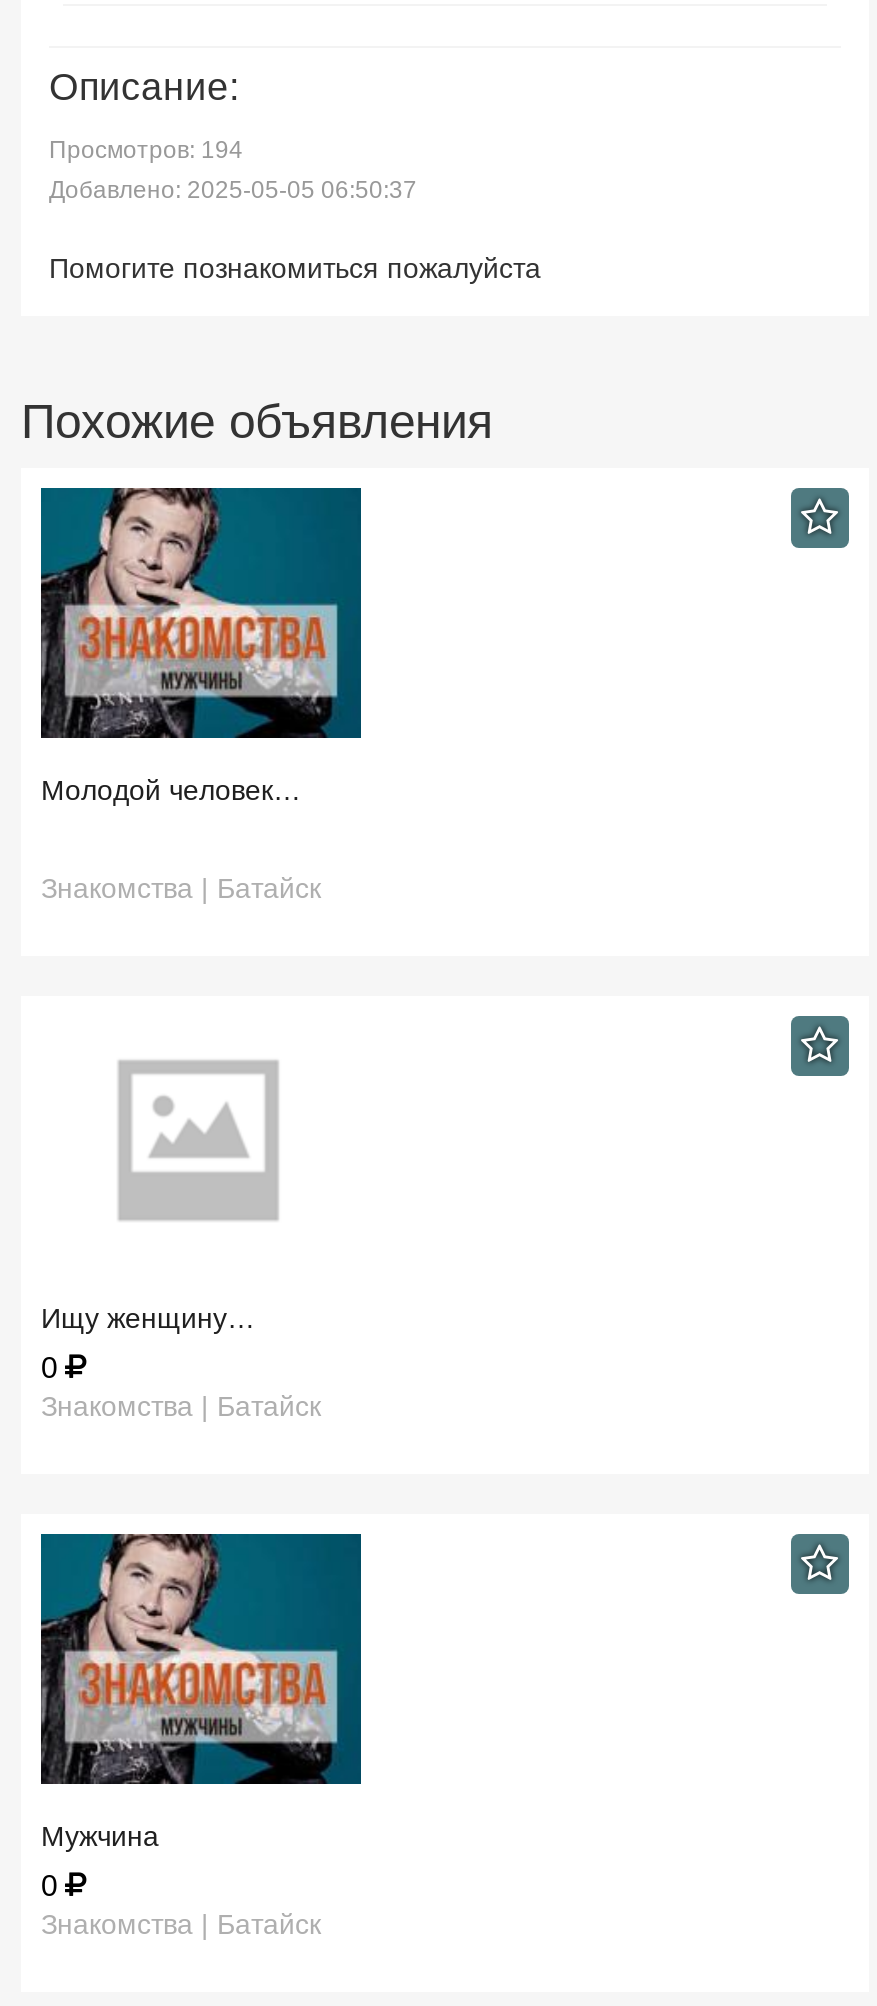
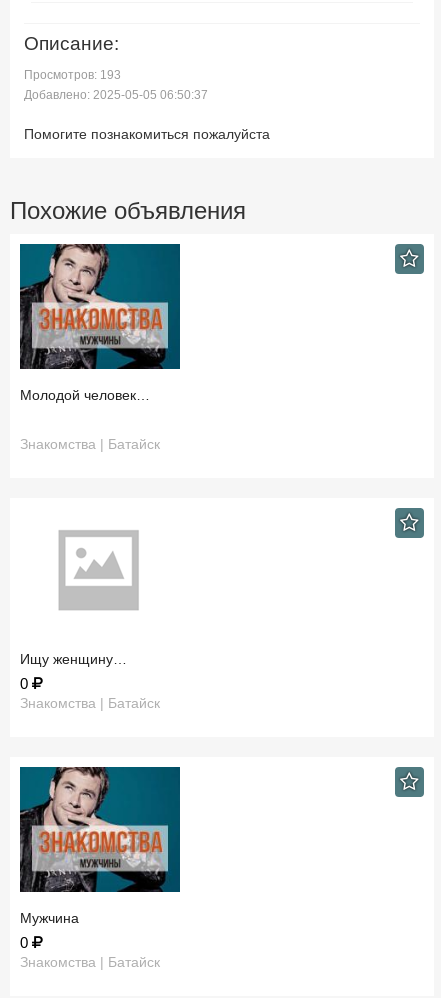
- Просмотров: 194
+ Просмотров: 193
